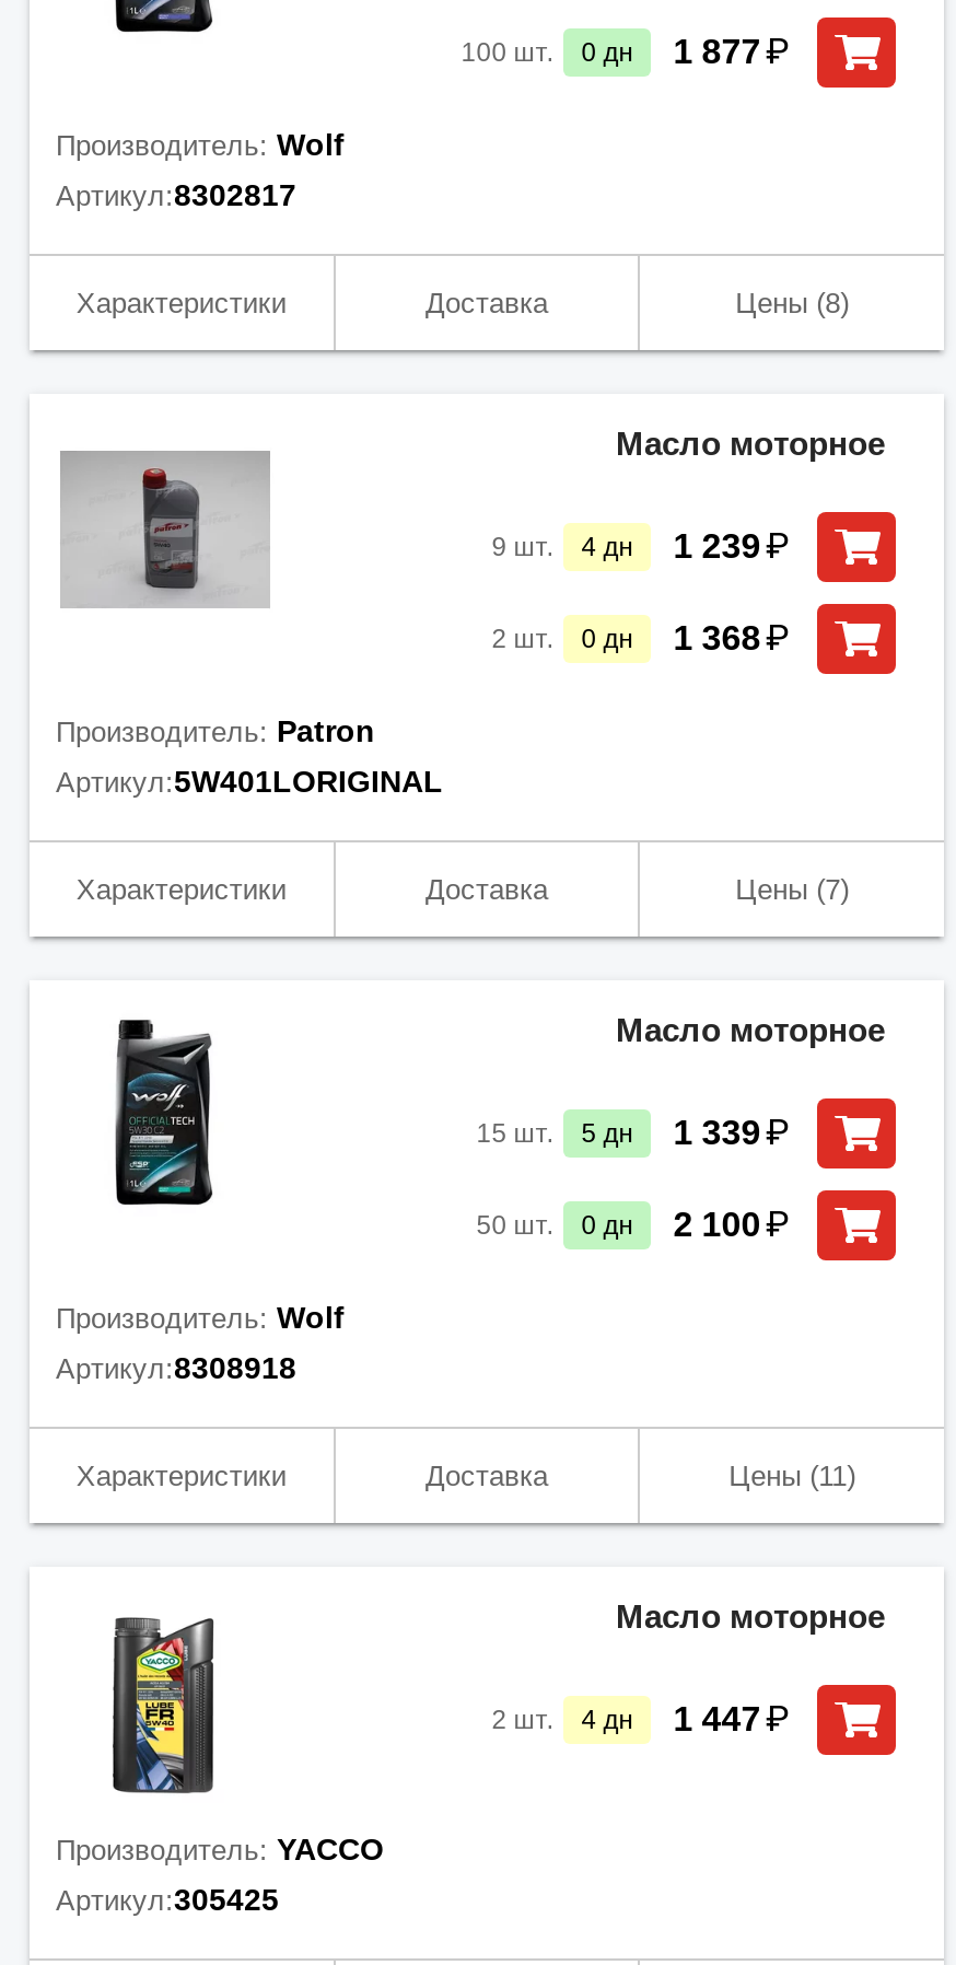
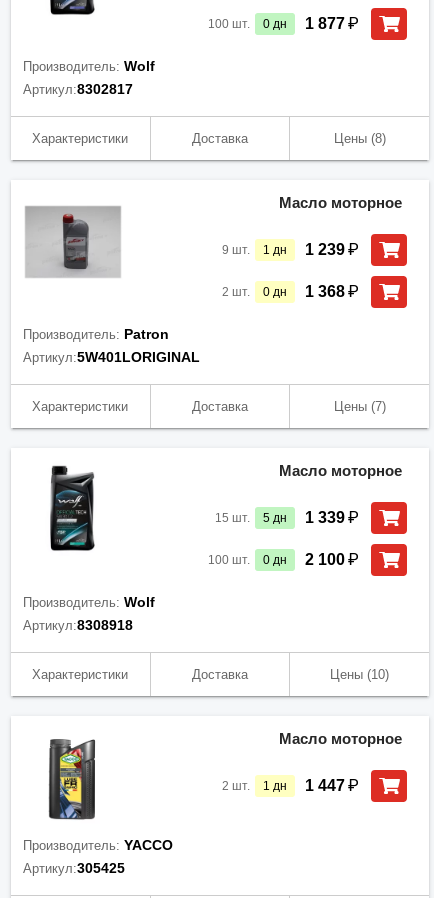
- 9 шт. 4 дн 1 239 ₽
+ 9 шт. 1 дн 1 239 ₽

- 50 шт.
+ 100 шт.

- Цены (11)
+ Цены (10)

- 2 шт. 4 дн 1 447 ₽
+ 2 шт. 1 дн 1 447 ₽
